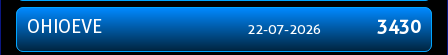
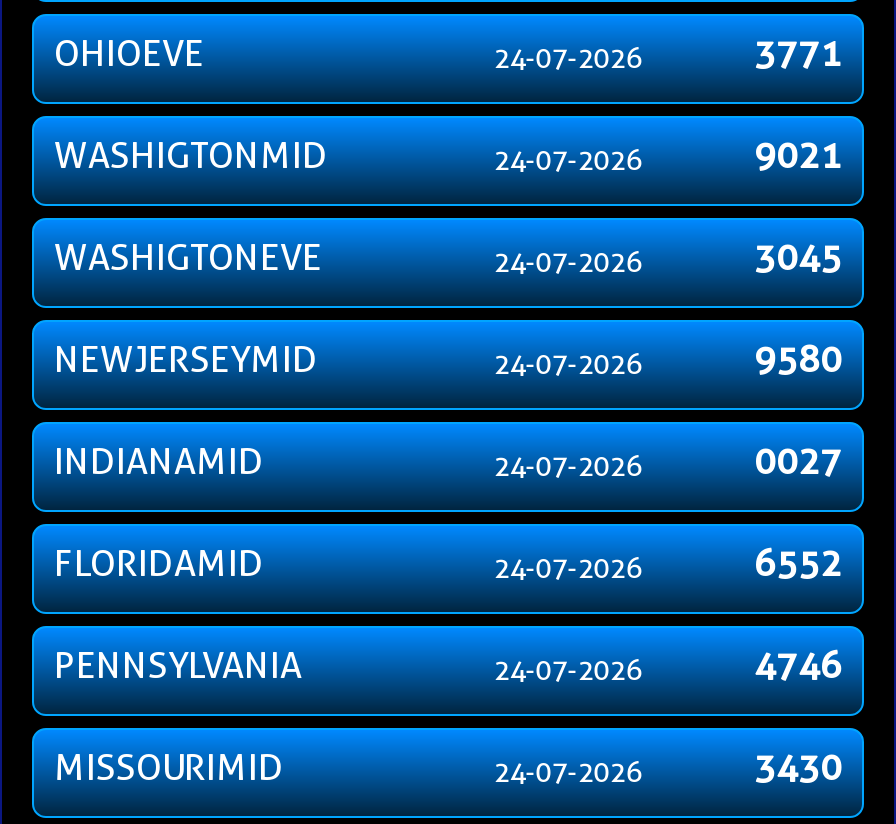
- 22-07-2026
+ 24-07-2026
+ 3771
+ WASHIGTONMID
+ 24-07-2026
+ 9021
+ WASHIGTONEVE
+ 24-07-2026
+ 3045
+ NEWJERSEYMID
+ 24-07-2026
+ 9580
+ INDIANAMID
+ 24-07-2026
+ 0027
+ FLORIDAMID
+ 24-07-2026
+ 6552
+ PENNSYLVANIA
+ 24-07-2026
+ 4746
+ MISSOURIMID
+ 24-07-2026
